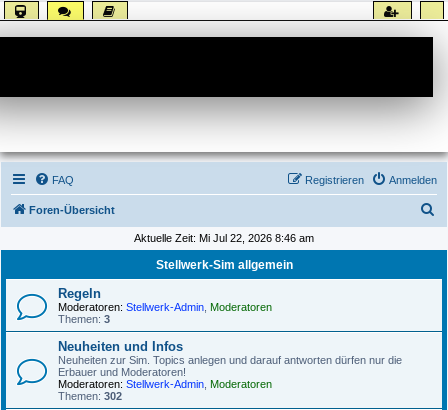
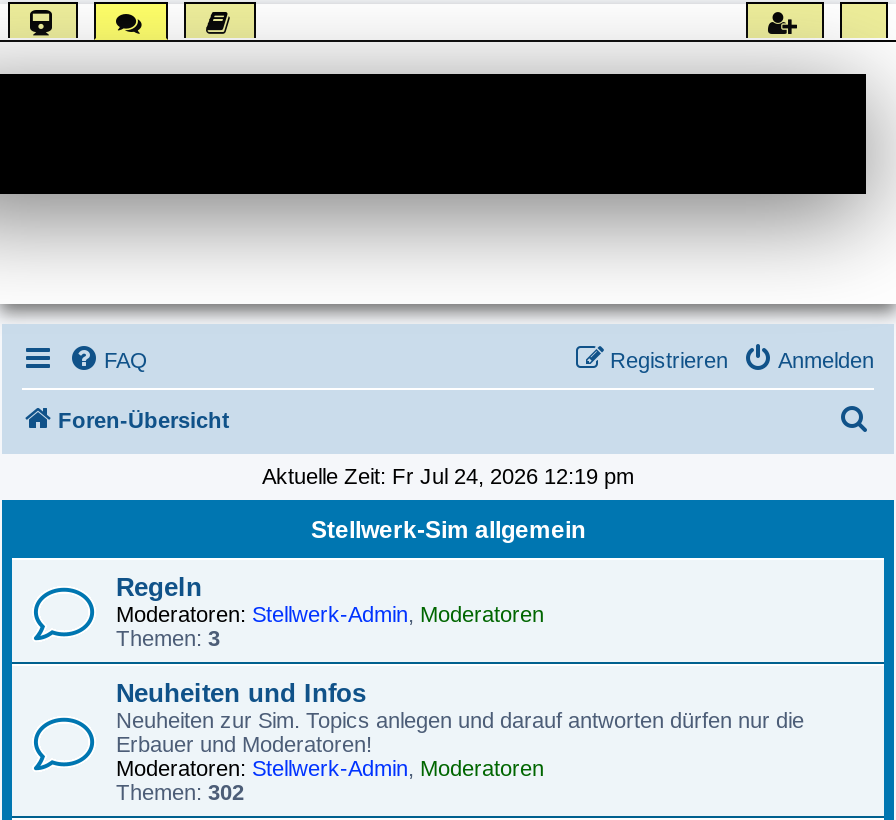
- Aktuelle Zeit: Mi Jul 22, 2026 8:46 am
+ Aktuelle Zeit: Fr Jul 24, 2026 12:19 pm
